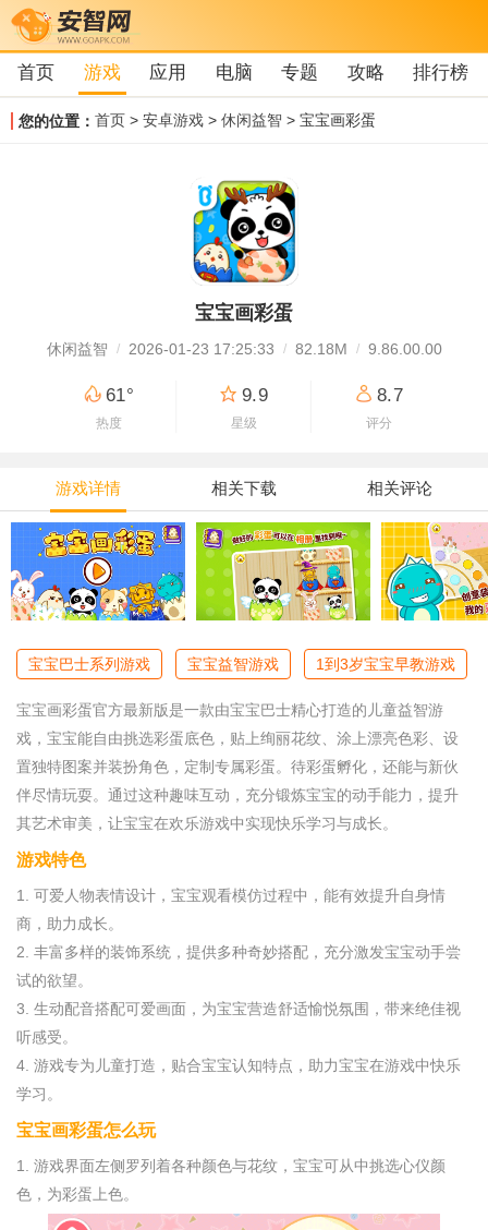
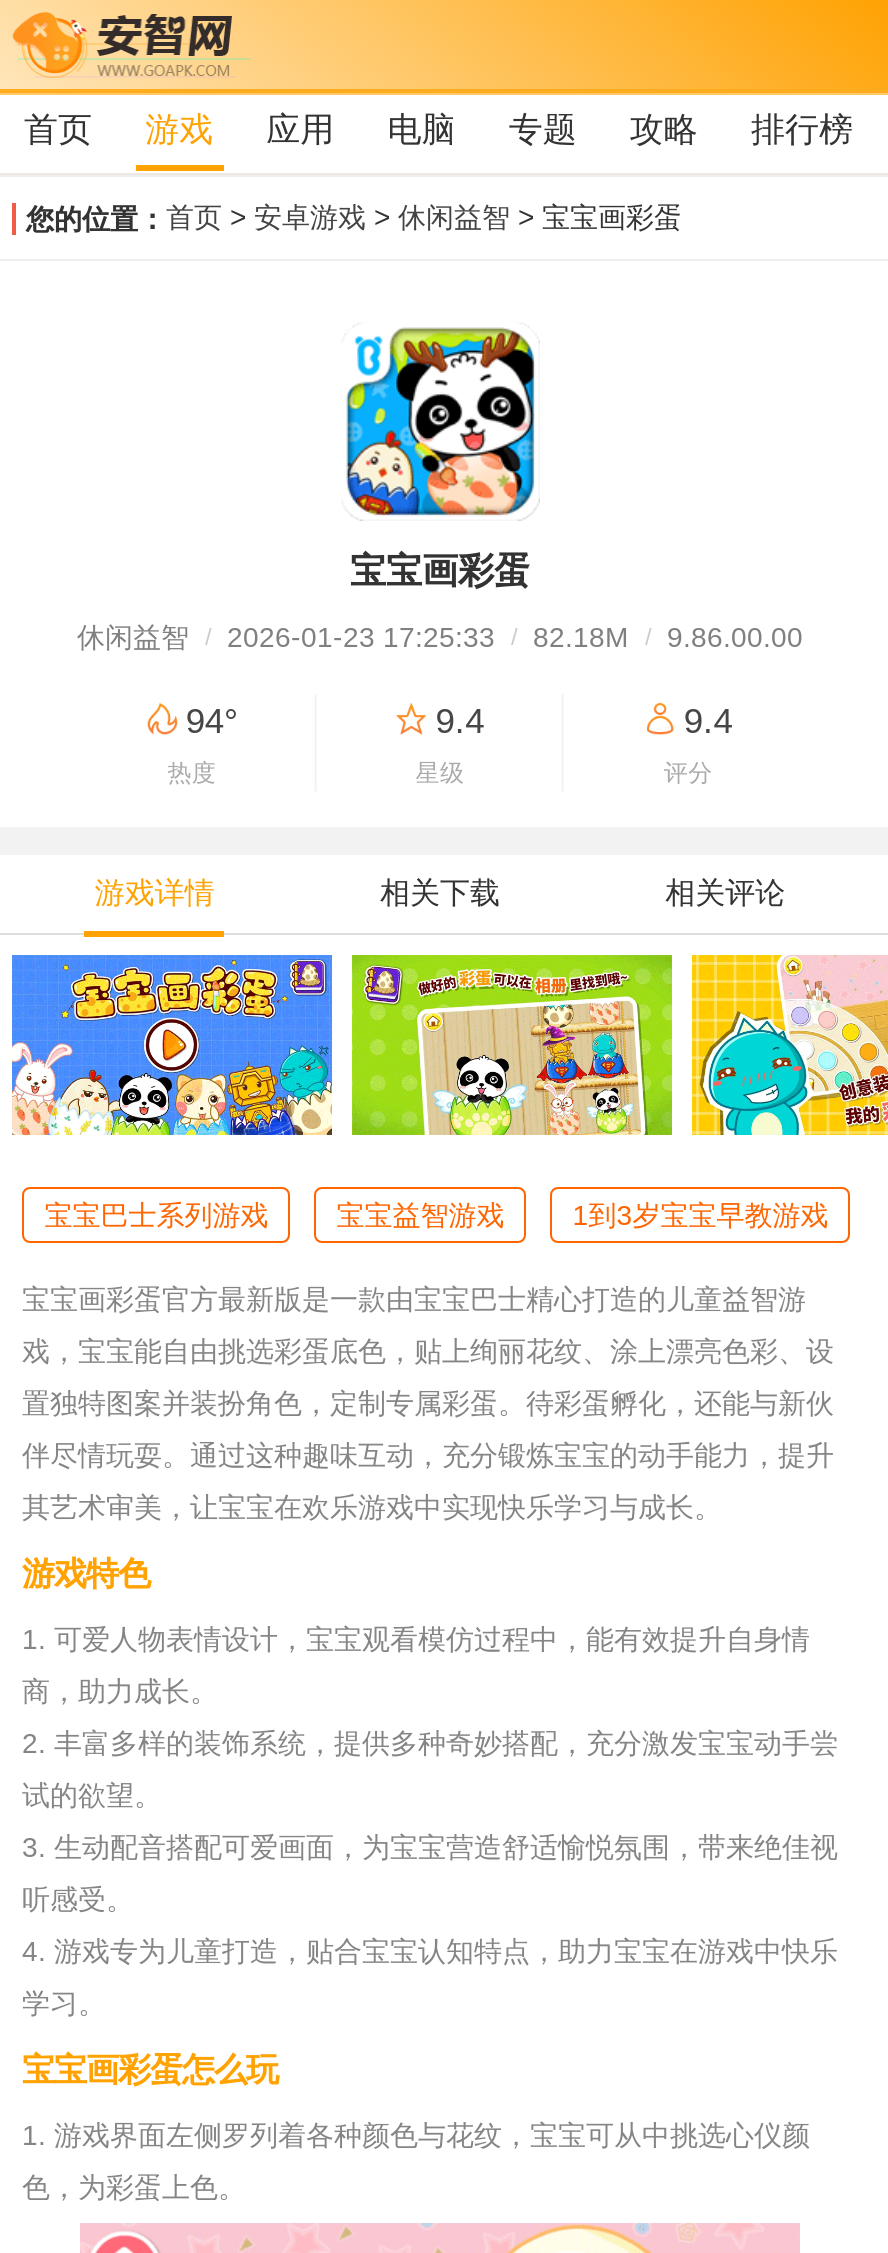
- 61°
+ 94°

- 9.9
+ 9.4

- 8.7
+ 9.4
